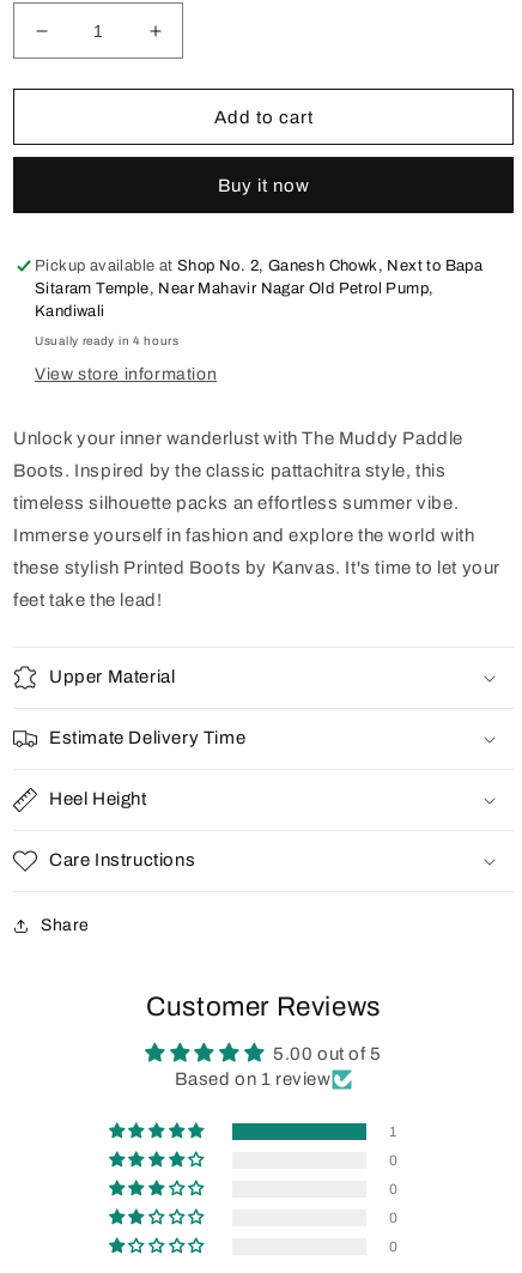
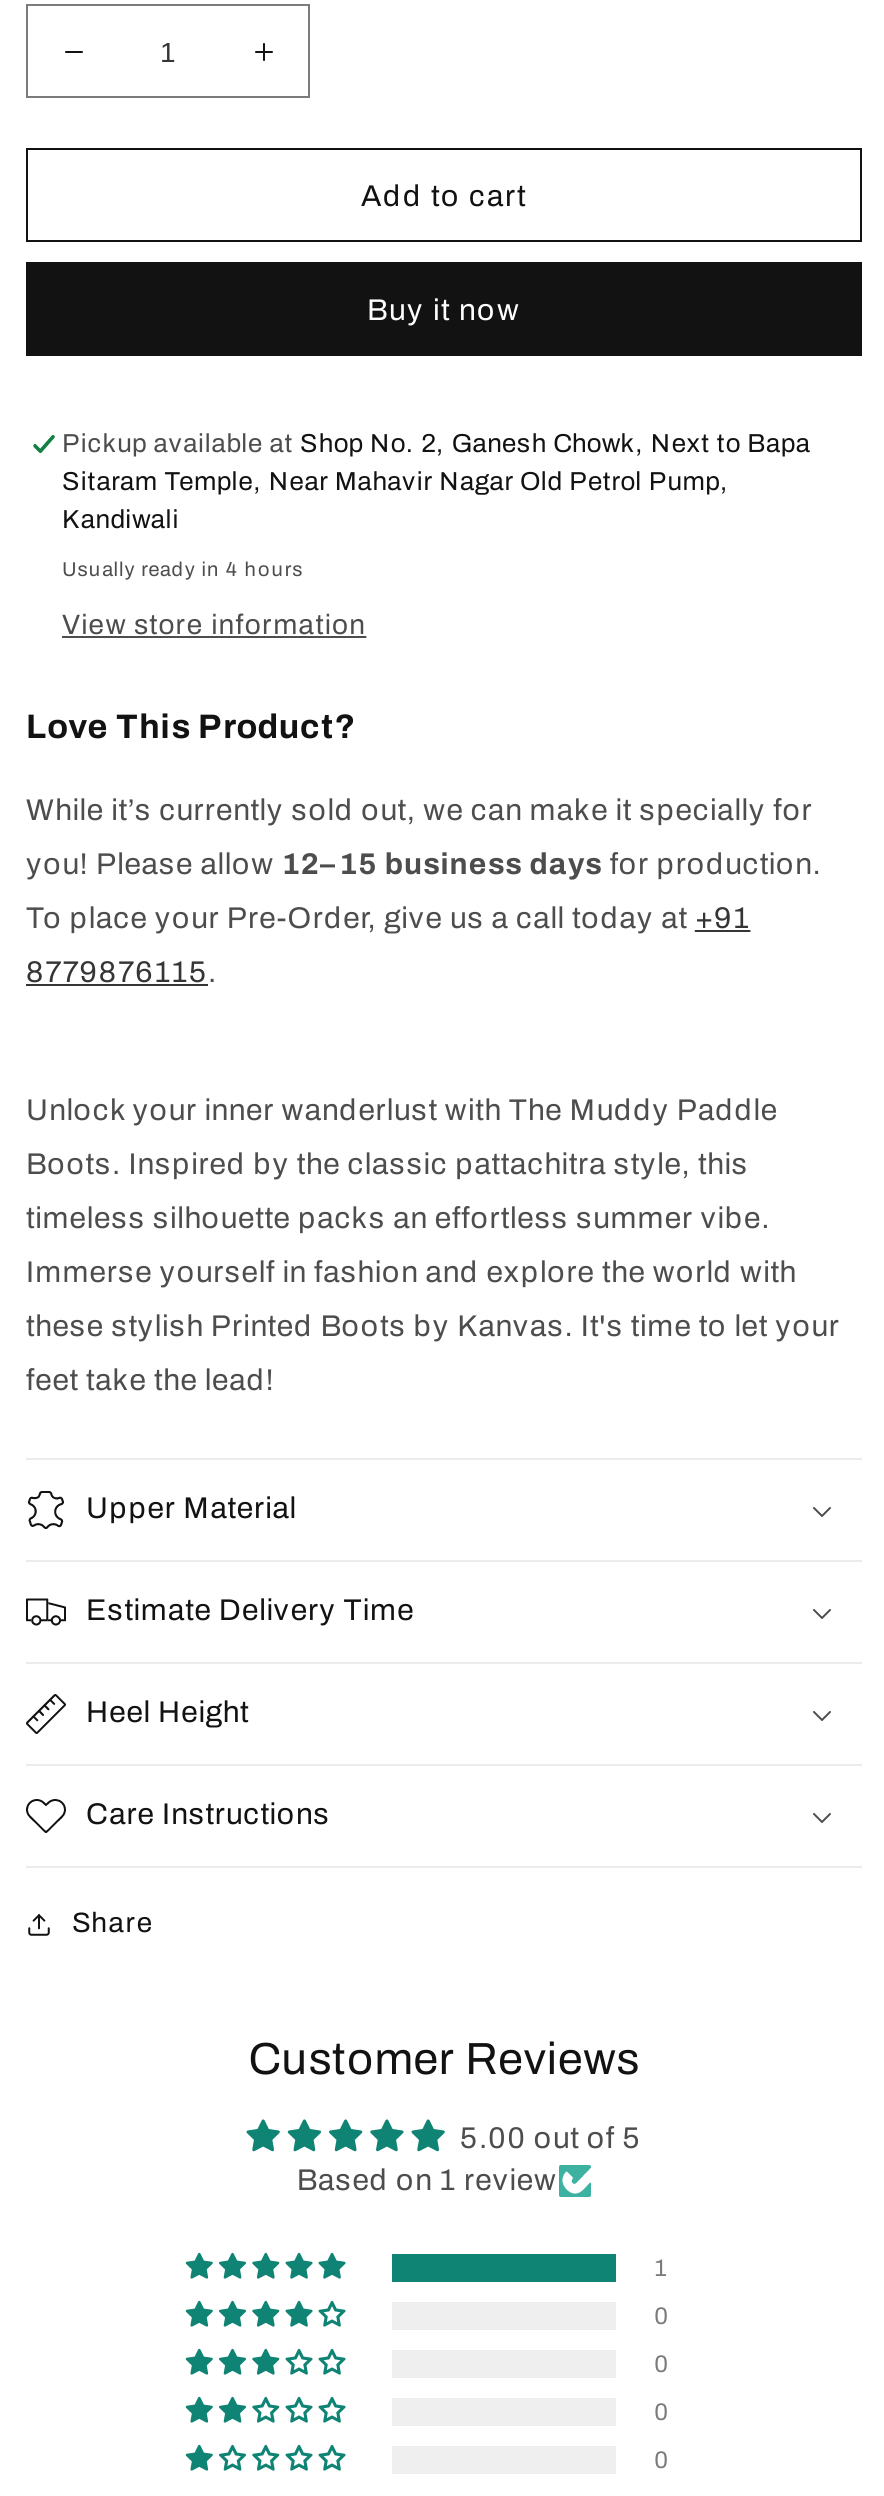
+ Love This Product?
+ While it’s currently sold out, we can make it specially for
+ you! Please allow 12–15 business days for production.
+ To place your Pre-Order, give us a call today at +91
+ 8779876115.
